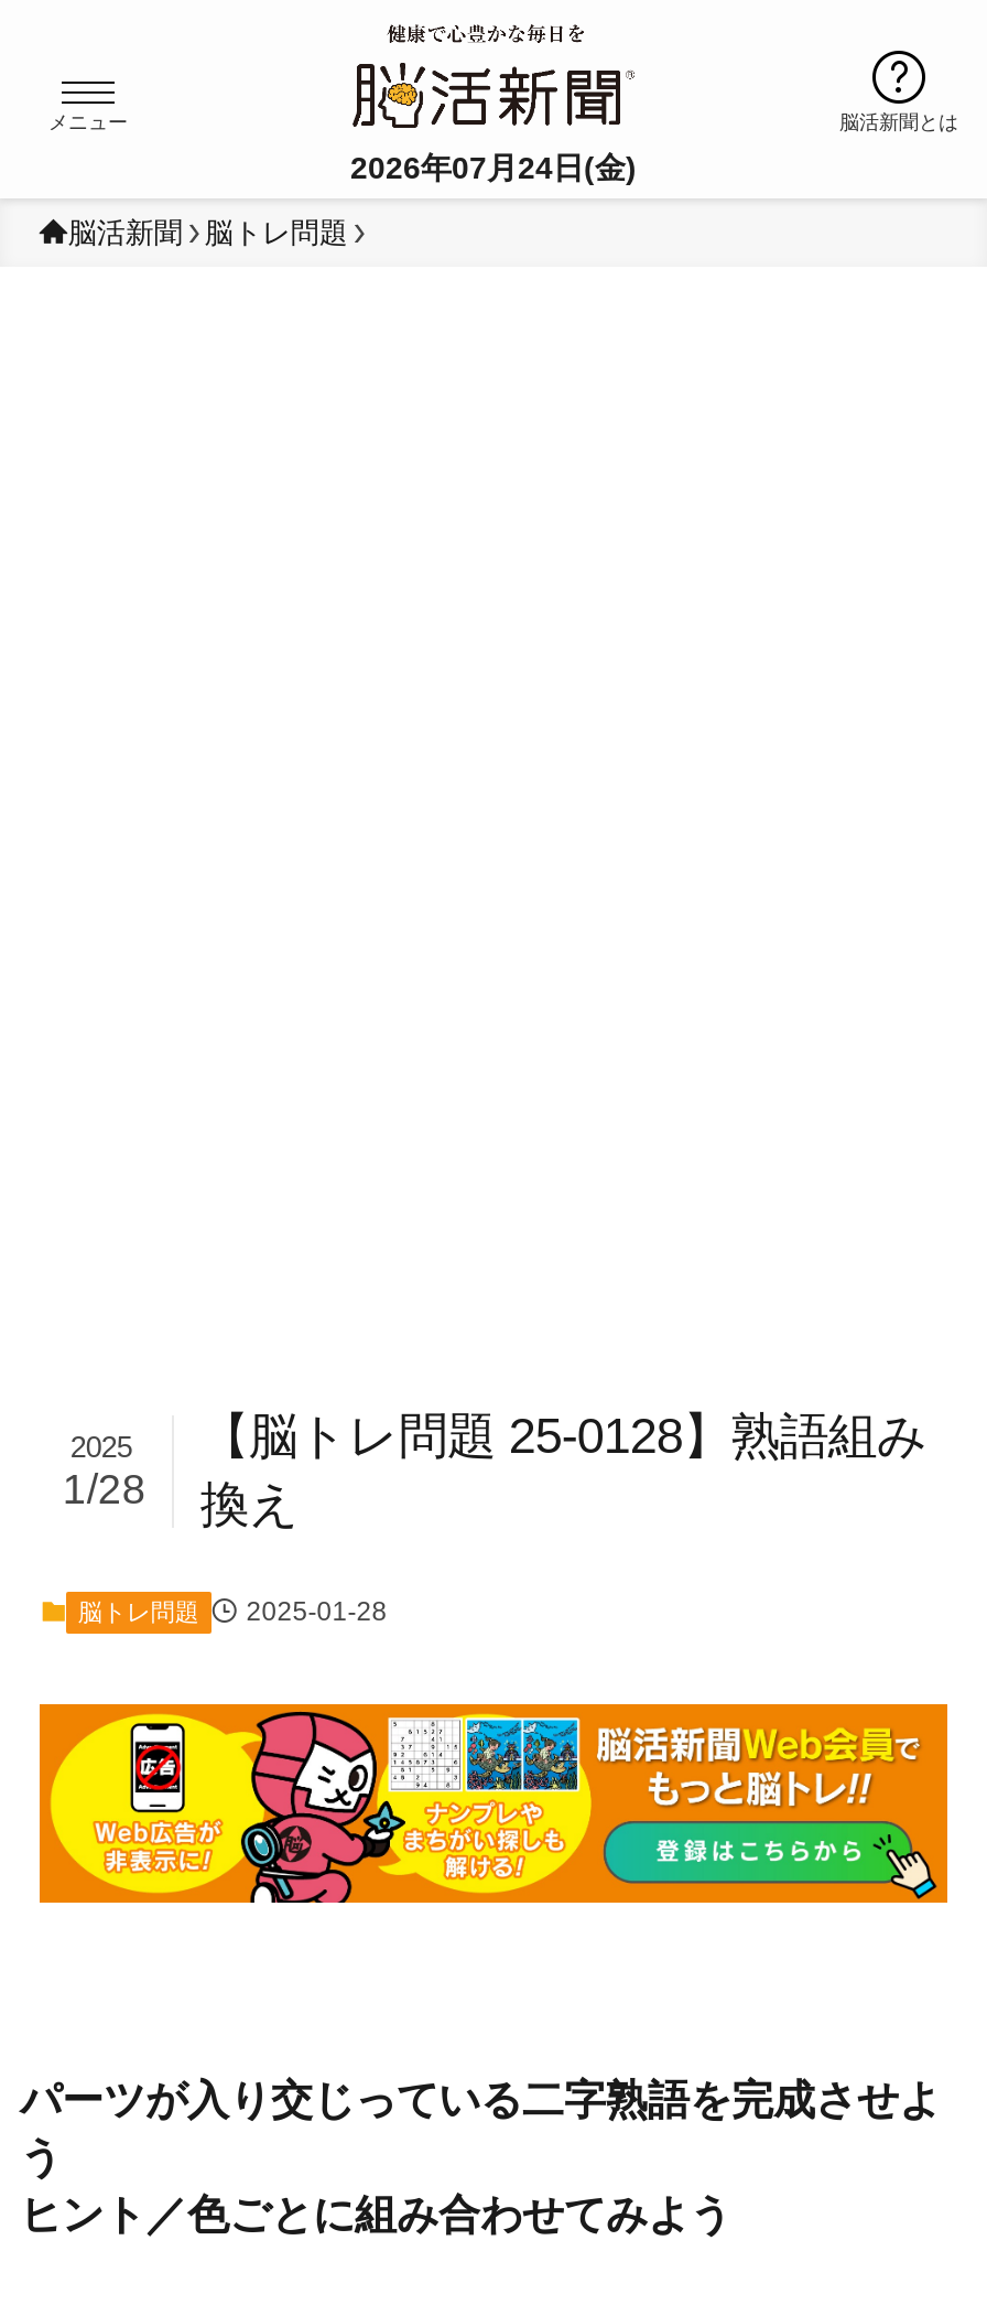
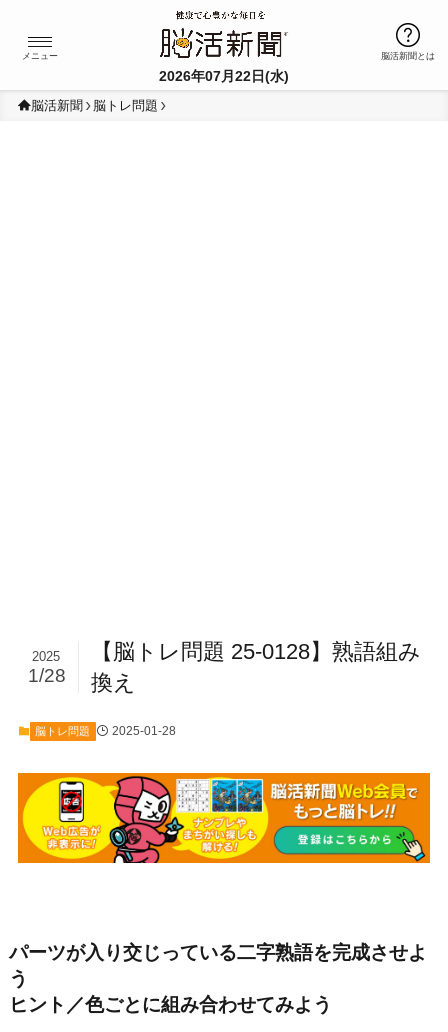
- 2026年07月24日(金)
+ 2026年07月22日(水)
